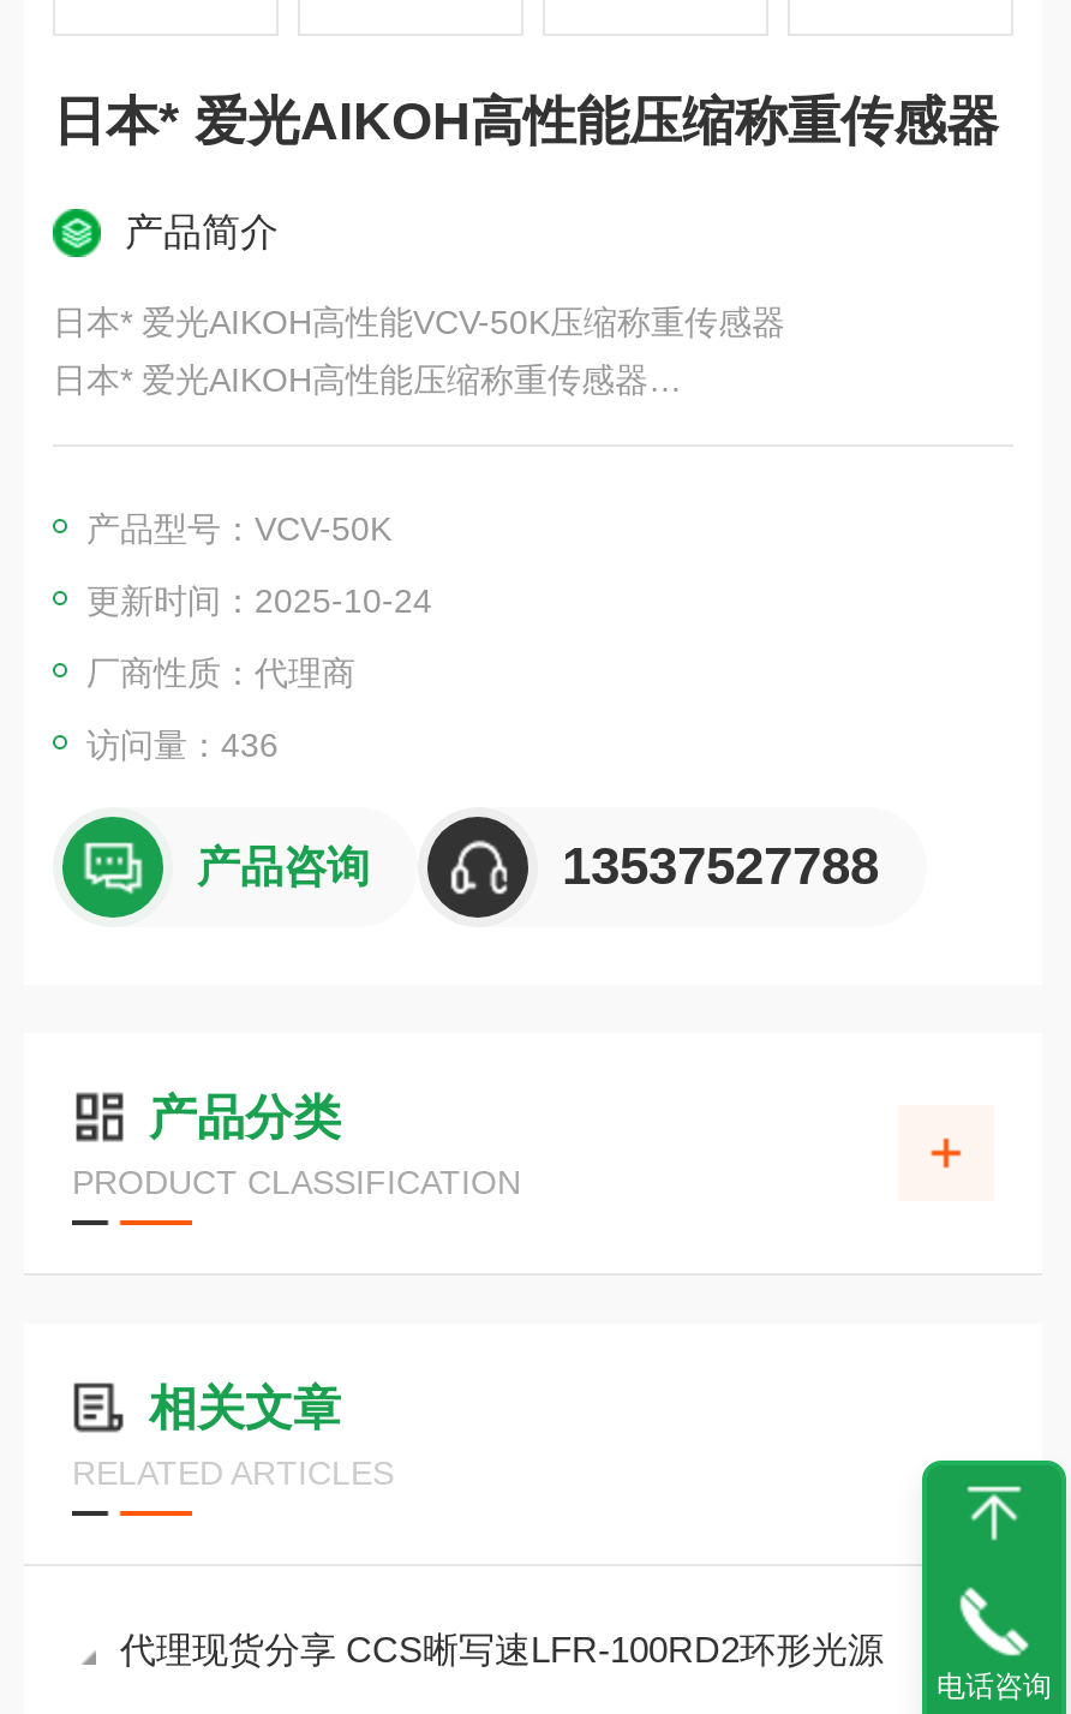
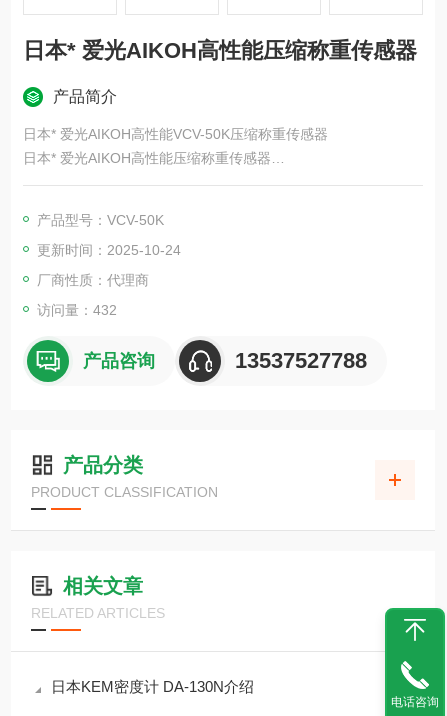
- 访问量：436
+ 访问量：432

- 代理现货分享 CCS晰写速LFR-100RD2环形光源
+ 日本KEM密度计 DA-130N介绍
